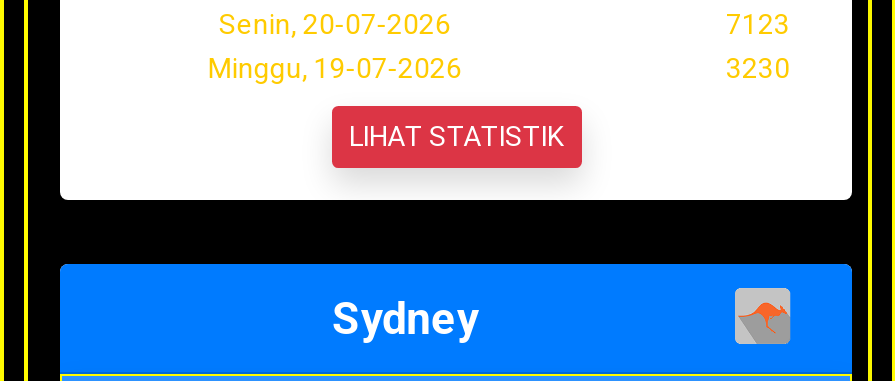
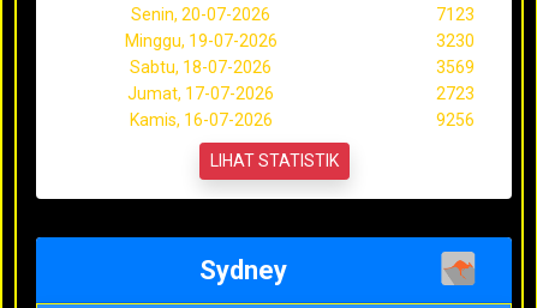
+ Sabtu, 18-07-2026
+ 3569
+ Jumat, 17-07-2026
+ 2723
+ Kamis, 16-07-2026
+ 9256
